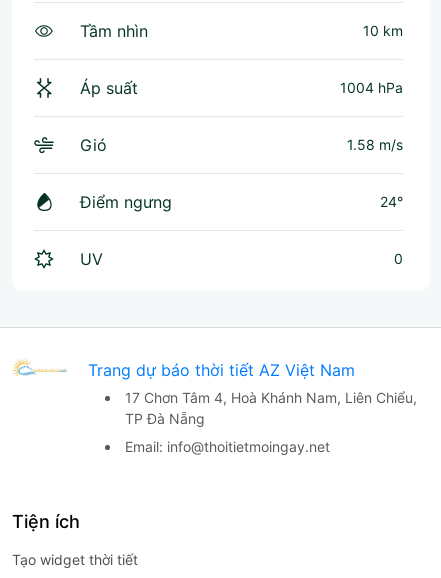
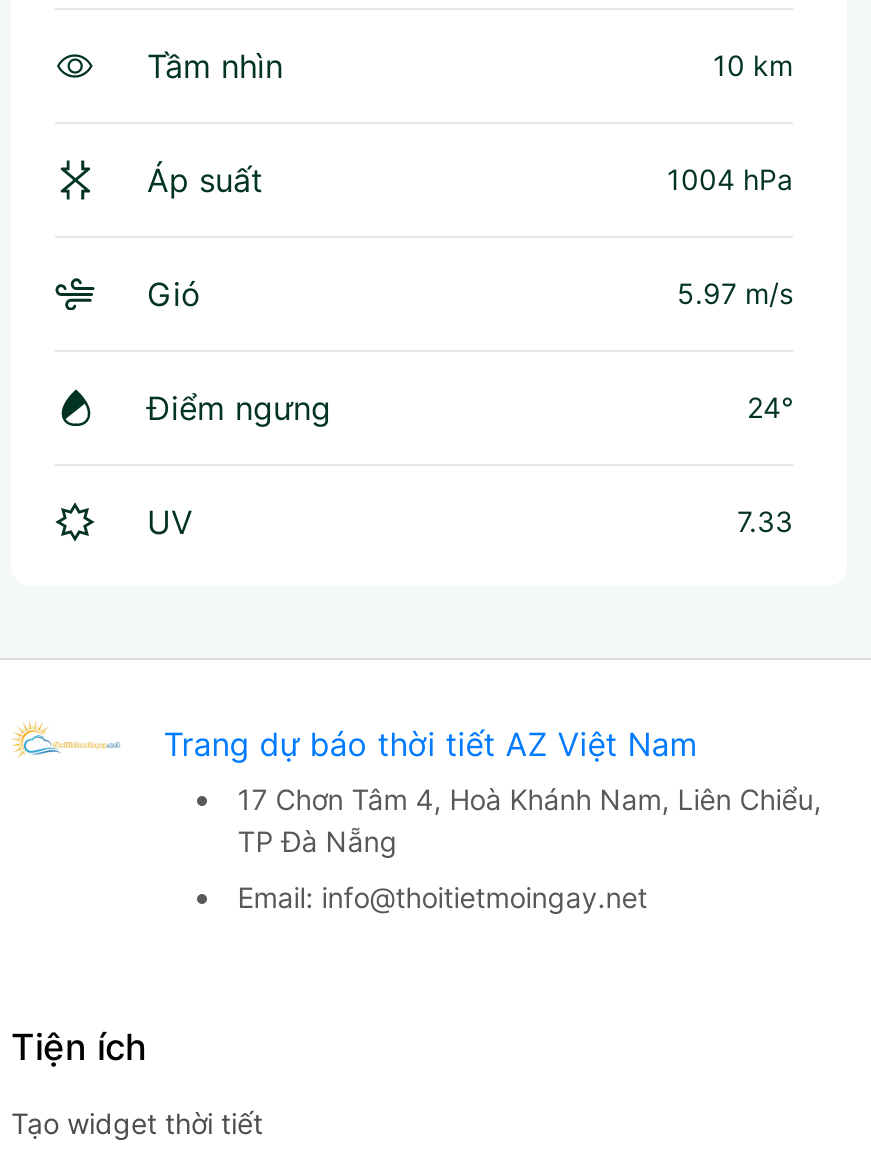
- 1.58 m/s
+ 5.97 m/s

- 0
+ 7.33
